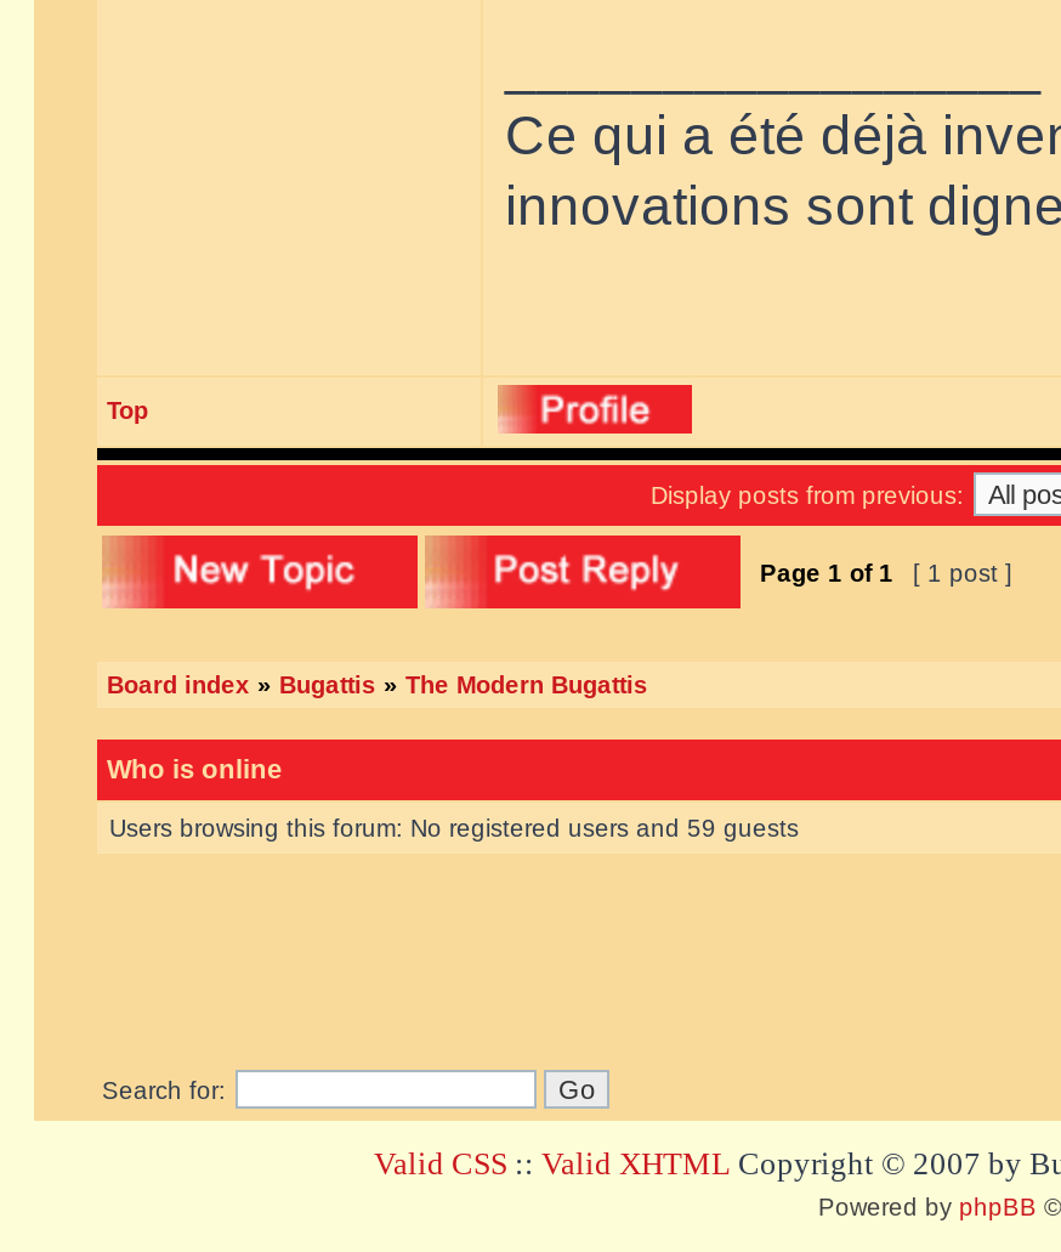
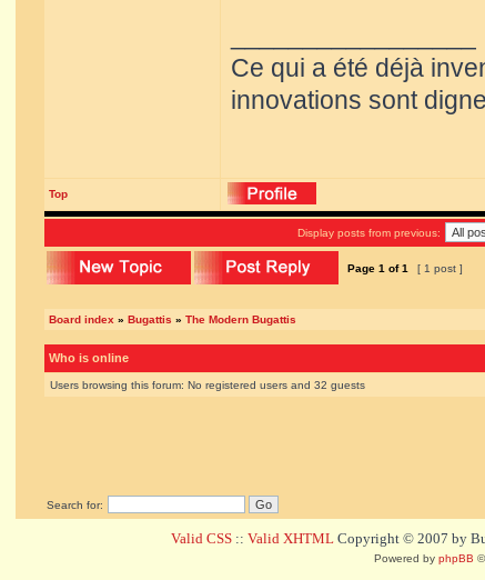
- Users browsing this forum: No registered users and 59 guests
+ Users browsing this forum: No registered users and 32 guests
